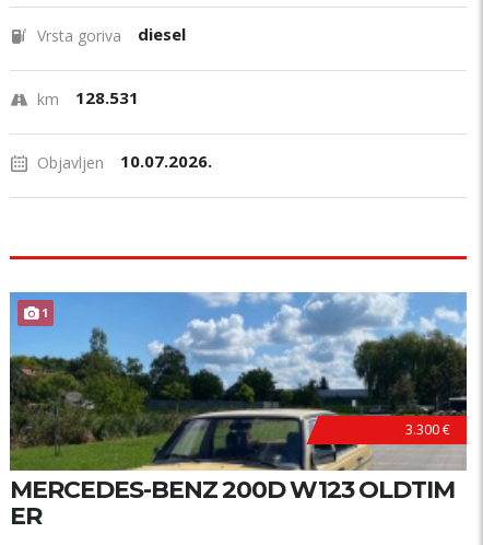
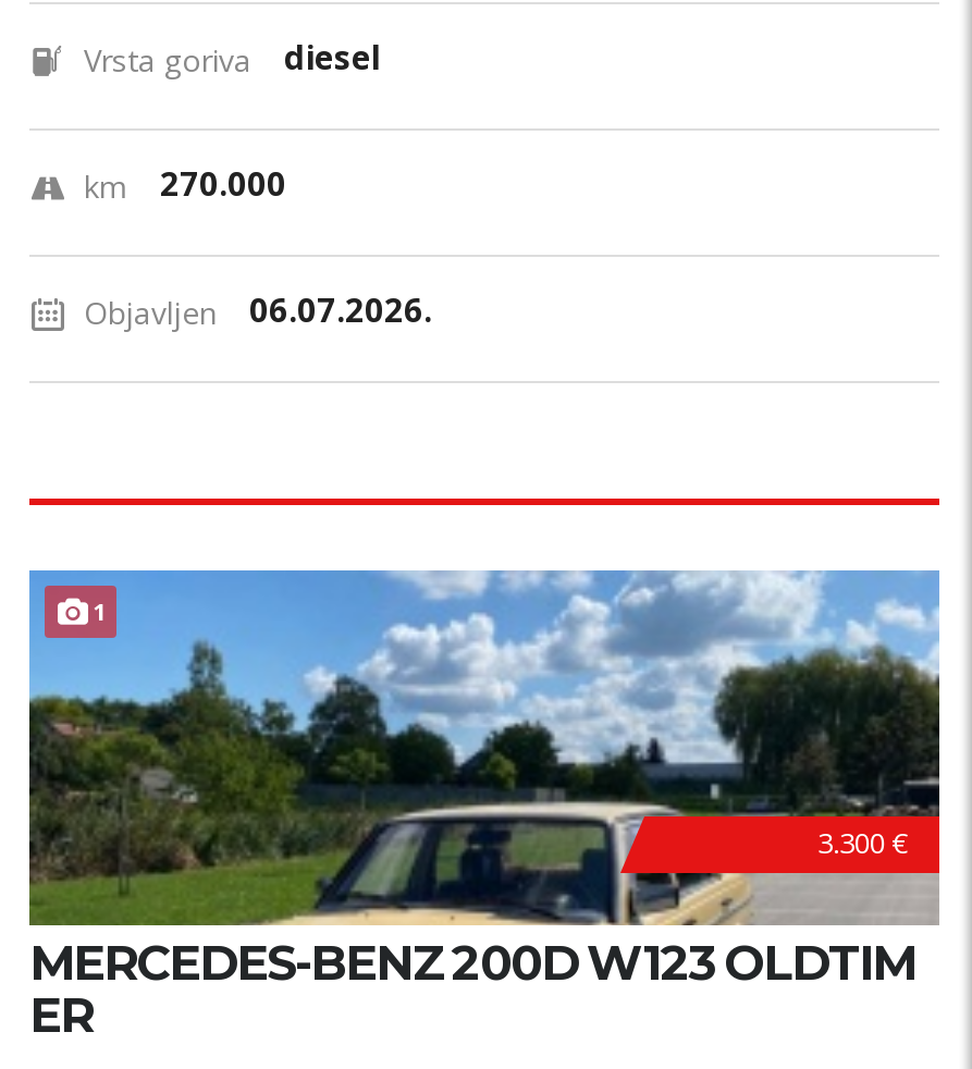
- km 128.531
+ km 270.000

- Objavljen 10.07.2026.
+ Objavljen 06.07.2026.
